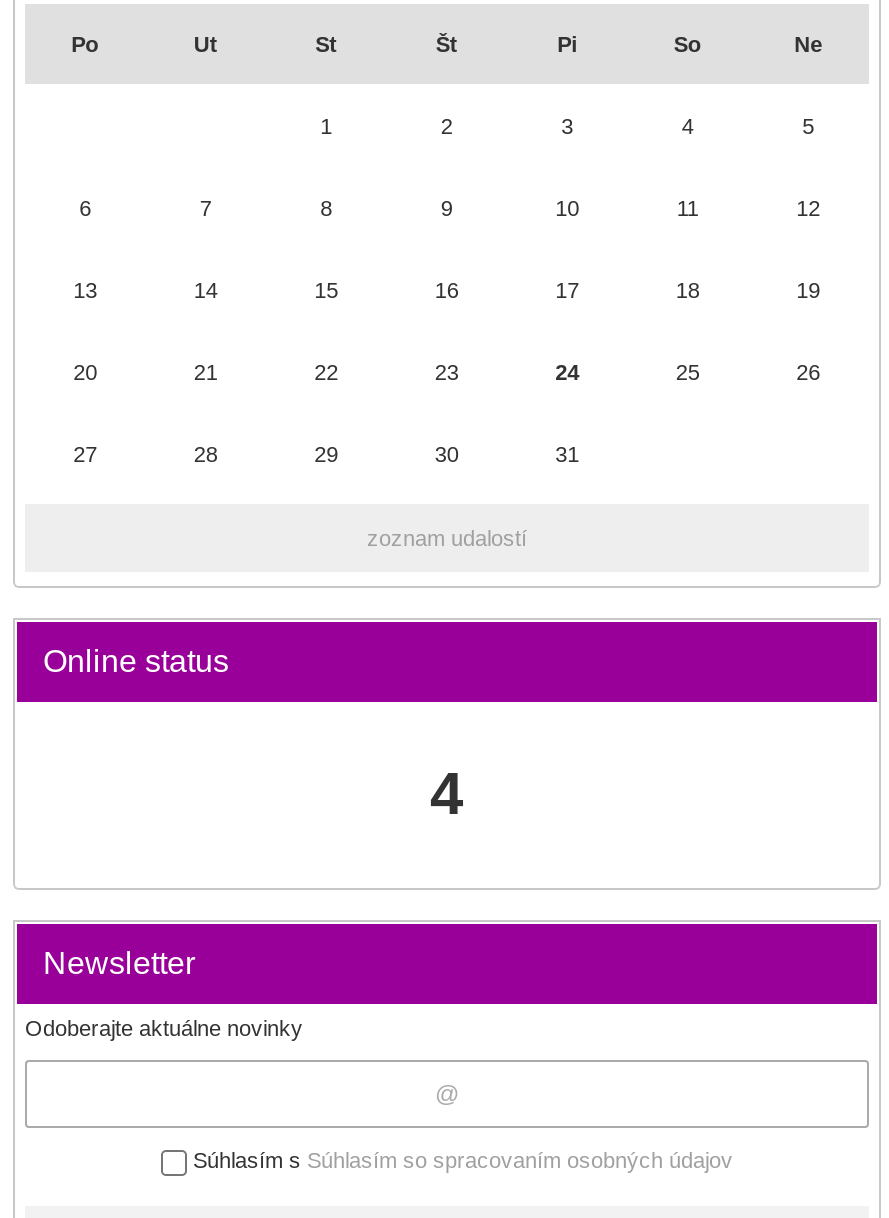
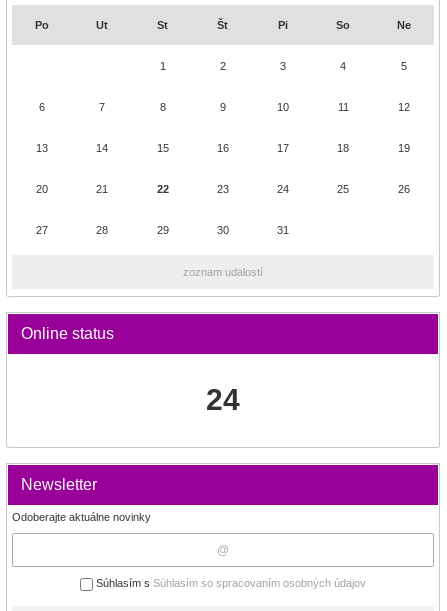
- 4
+ 24
